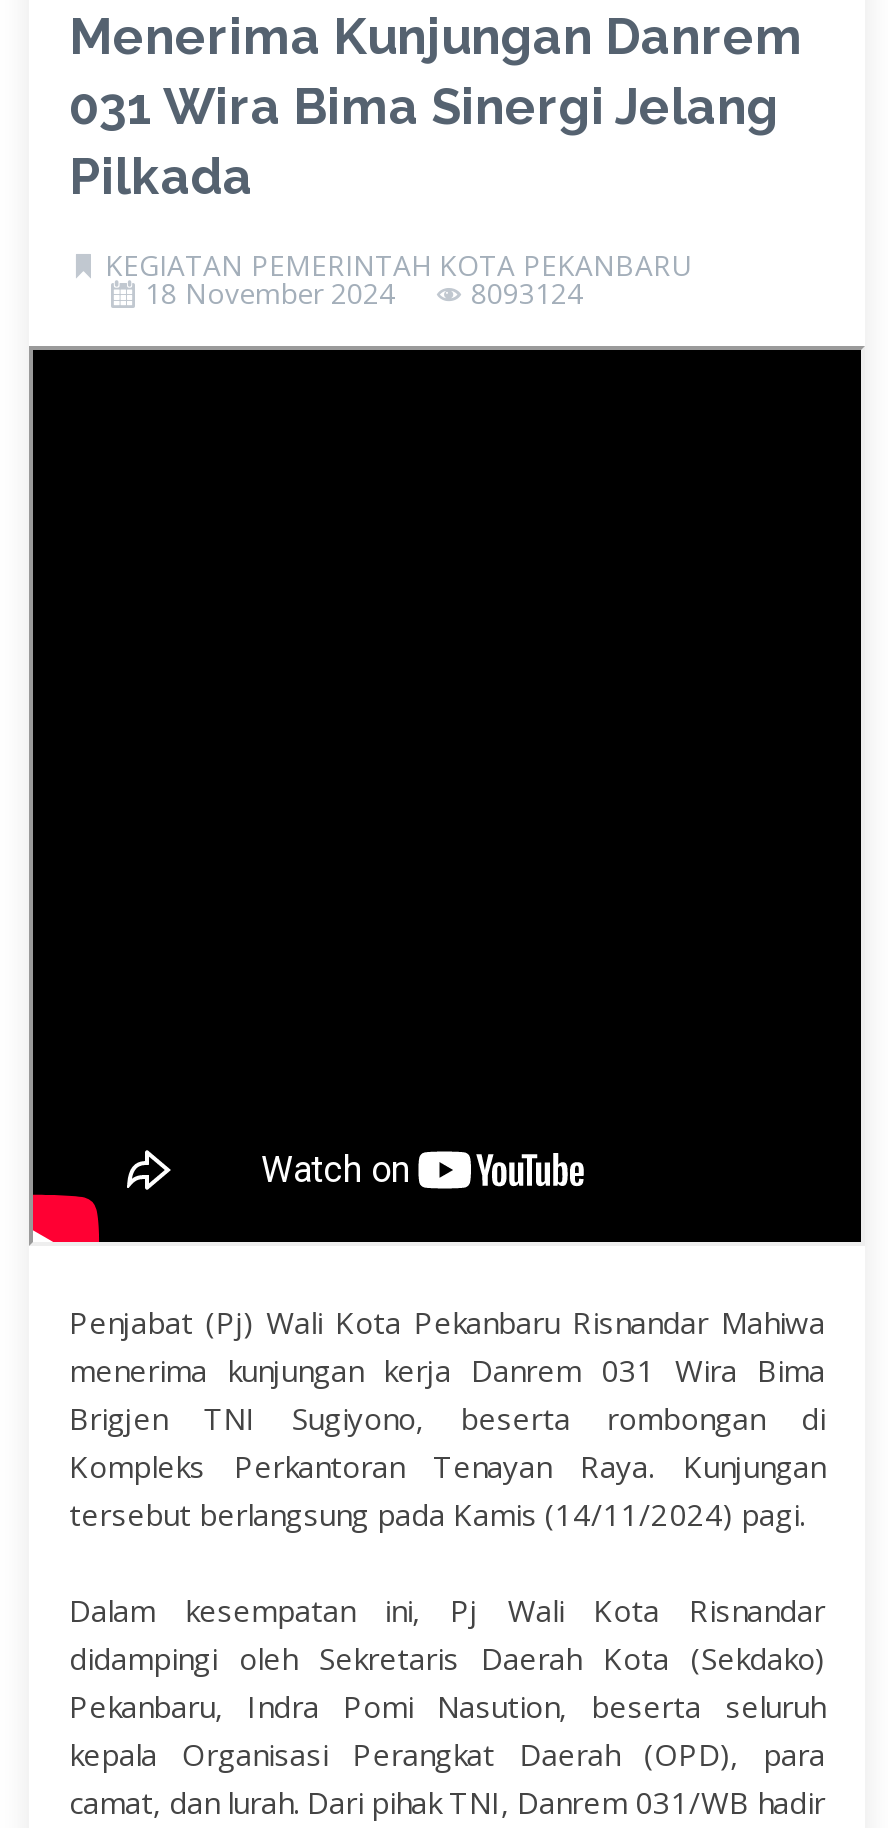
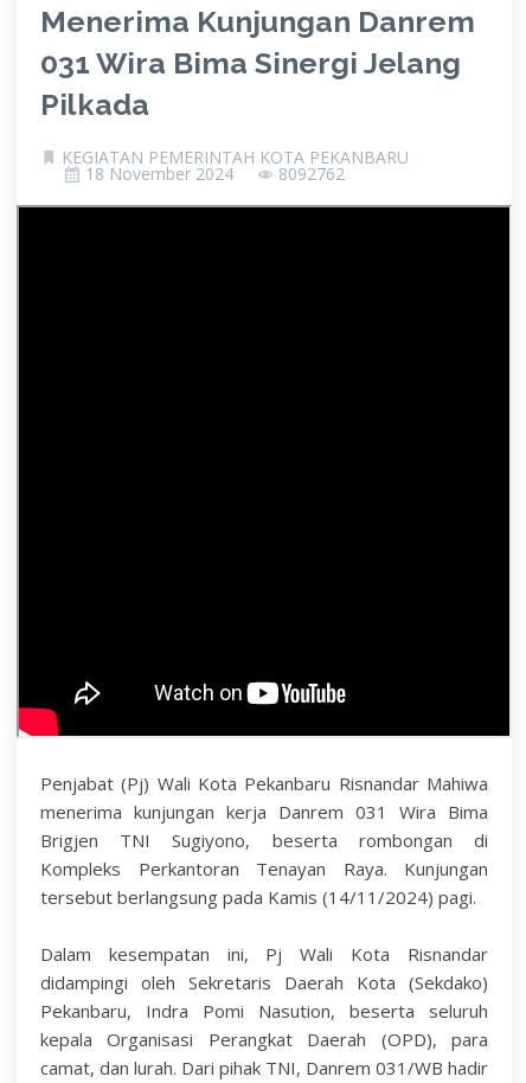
- 18 November 2024 8093124
+ 18 November 2024 8092762
